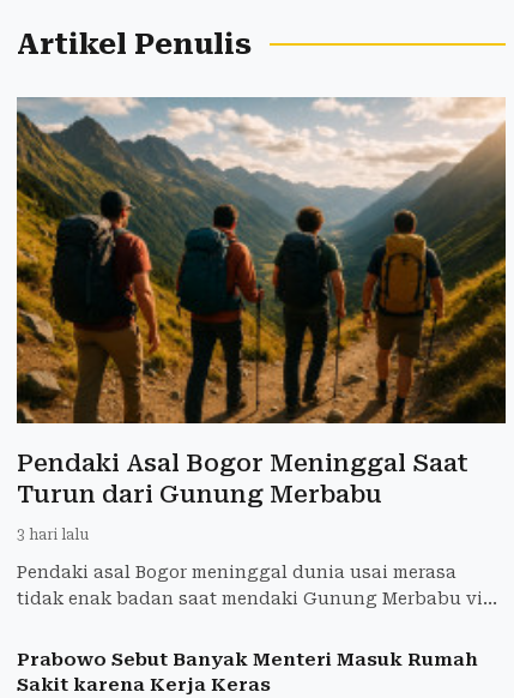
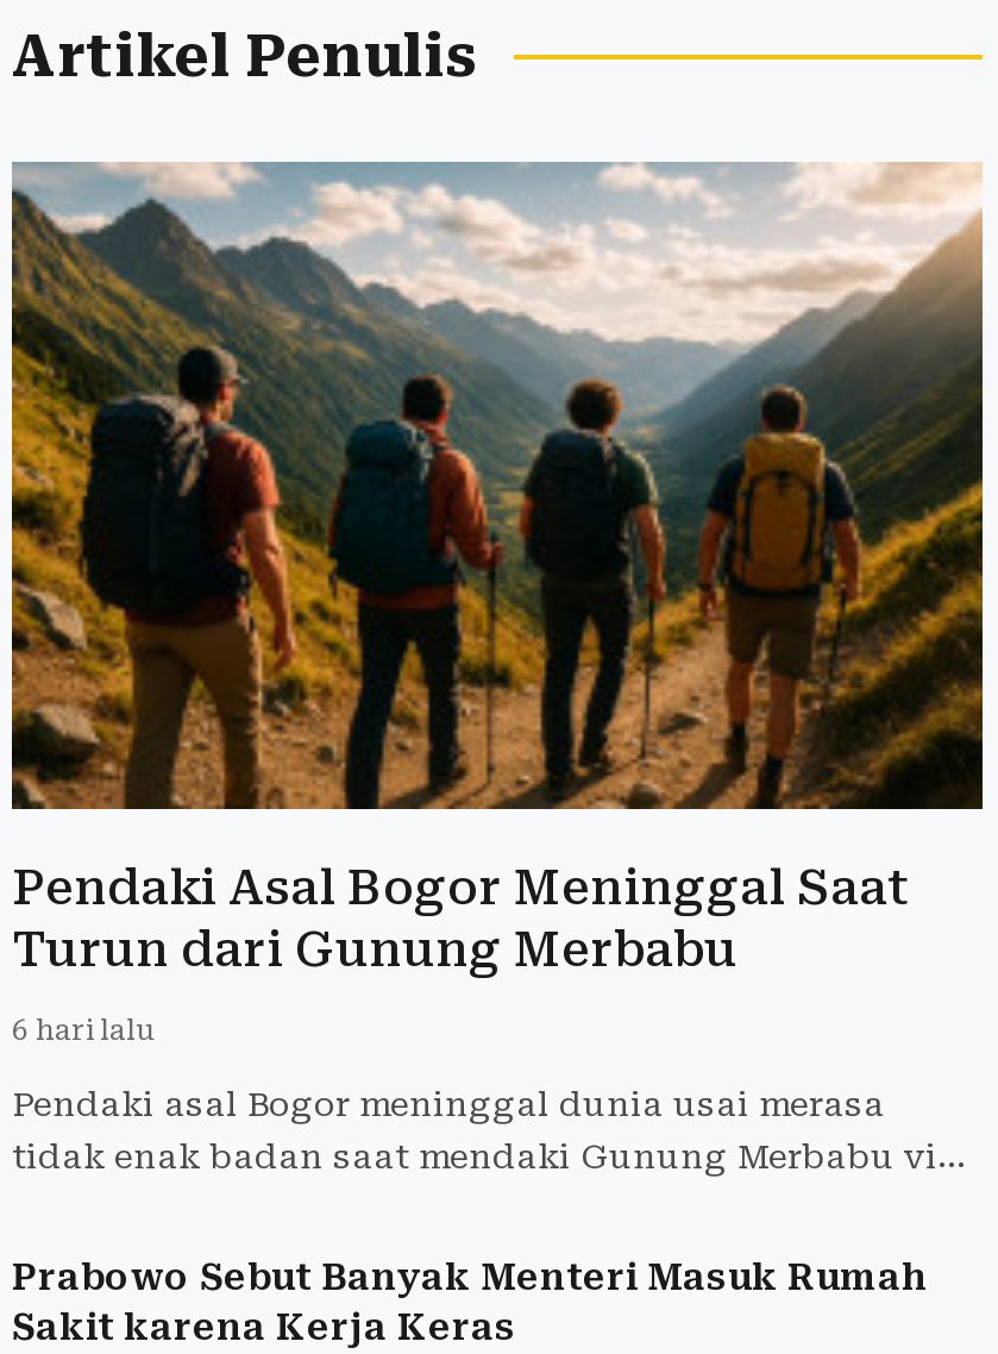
- 3 hari lalu
+ 6 hari lalu
